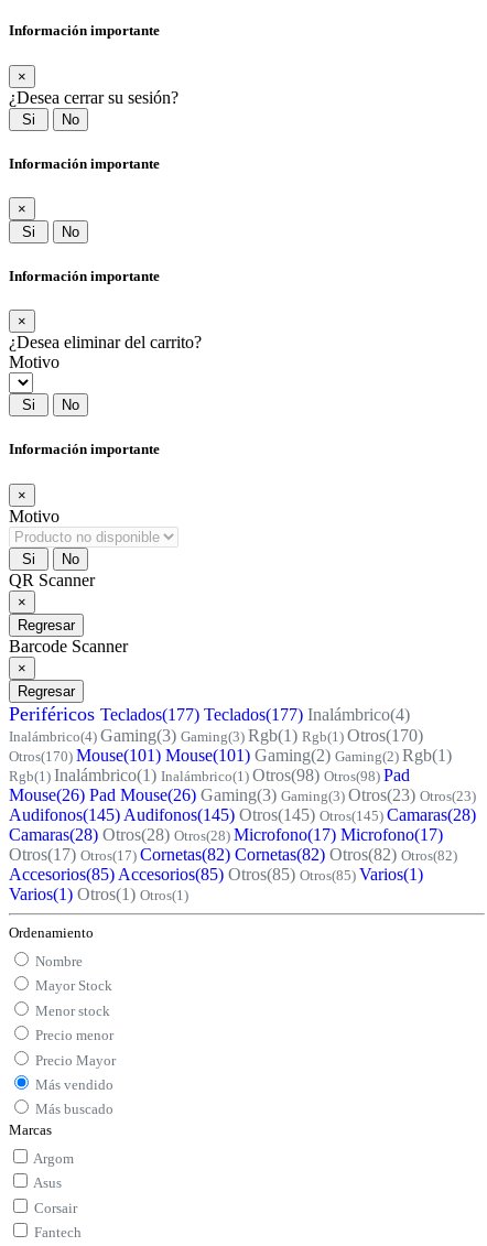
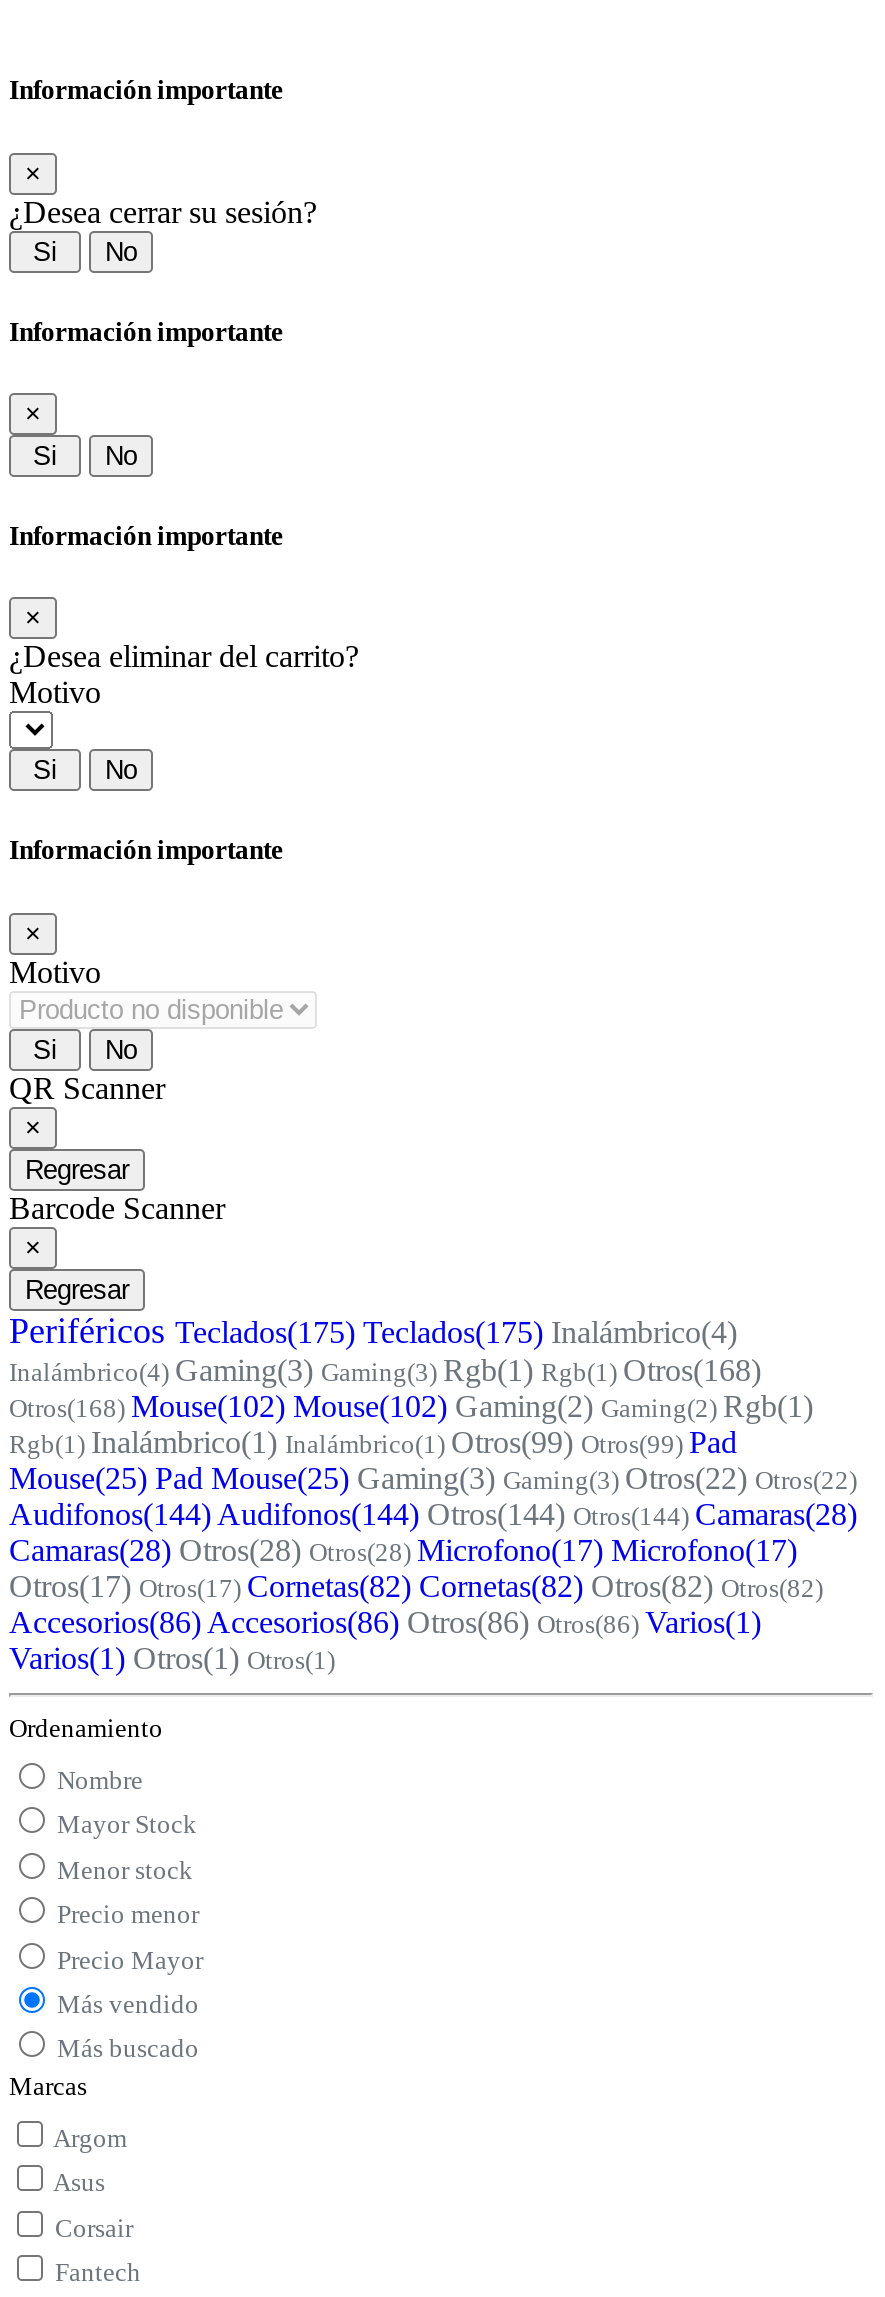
- Periféricos Teclados(177) Teclados(177) Inalámbrico(4)
+ Periféricos Teclados(175) Teclados(175) Inalámbrico(4)

- Inalámbrico(4) Gaming(3) Gaming(3) Rgb(1) Rgb(1) Otros(170)
+ Inalámbrico(4) Gaming(3) Gaming(3) Rgb(1) Rgb(1) Otros(168)

- Otros(170) Mouse(101) Mouse(101) Gaming(2) Gaming(2) Rgb(1)
+ Otros(168) Mouse(102) Mouse(102) Gaming(2) Gaming(2) Rgb(1)

- Rgb(1) Inalámbrico(1) Inalámbrico(1) Otros(98) Otros(98) Pad
+ Rgb(1) Inalámbrico(1) Inalámbrico(1) Otros(99) Otros(99) Pad

- Mouse(26) Pad Mouse(26) Gaming(3) Gaming(3) Otros(23) Otros(23)
+ Mouse(25) Pad Mouse(25) Gaming(3) Gaming(3) Otros(22) Otros(22)

- Audifonos(145) Audifonos(145) Otros(145) Otros(145) Camaras(28)
+ Audifonos(144) Audifonos(144) Otros(144) Otros(144) Camaras(28)

- Accesorios(85) Accesorios(85) Otros(85) Otros(85) Varios(1)
+ Accesorios(86) Accesorios(86) Otros(86) Otros(86) Varios(1)
